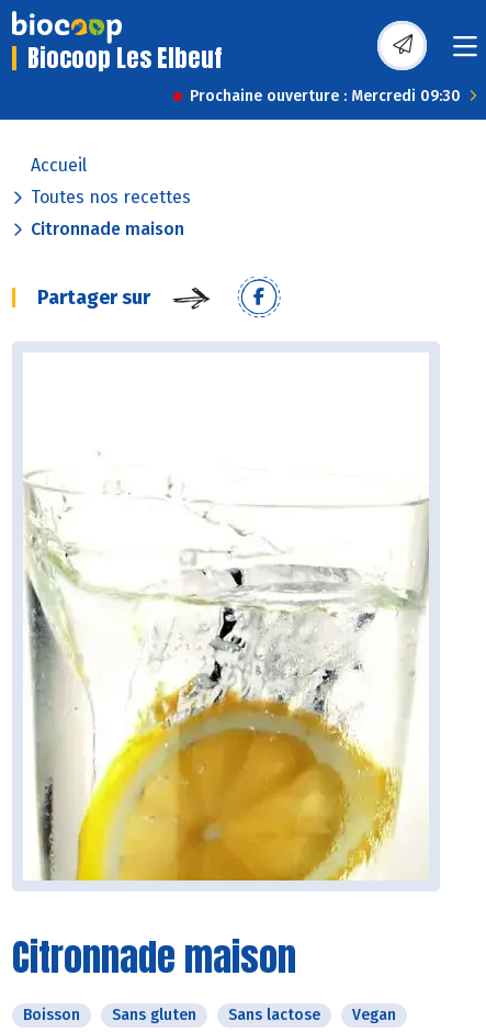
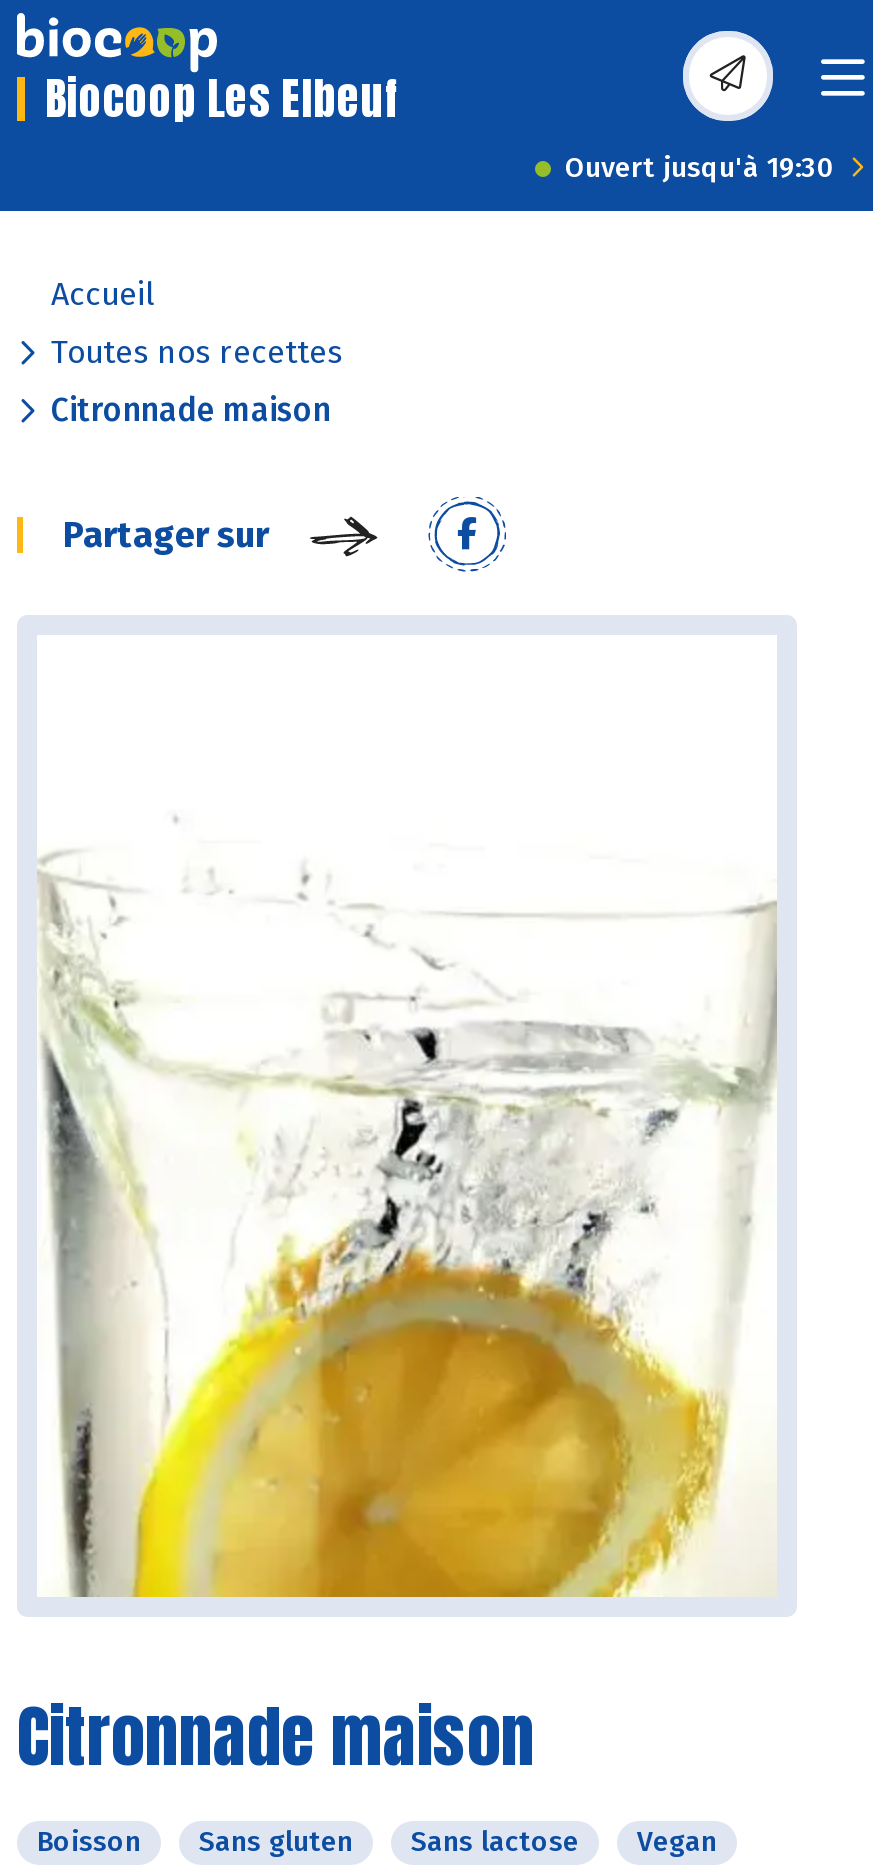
- Prochaine ouverture : Mercredi 09:30
+ Ouvert jusqu'à 19:30
